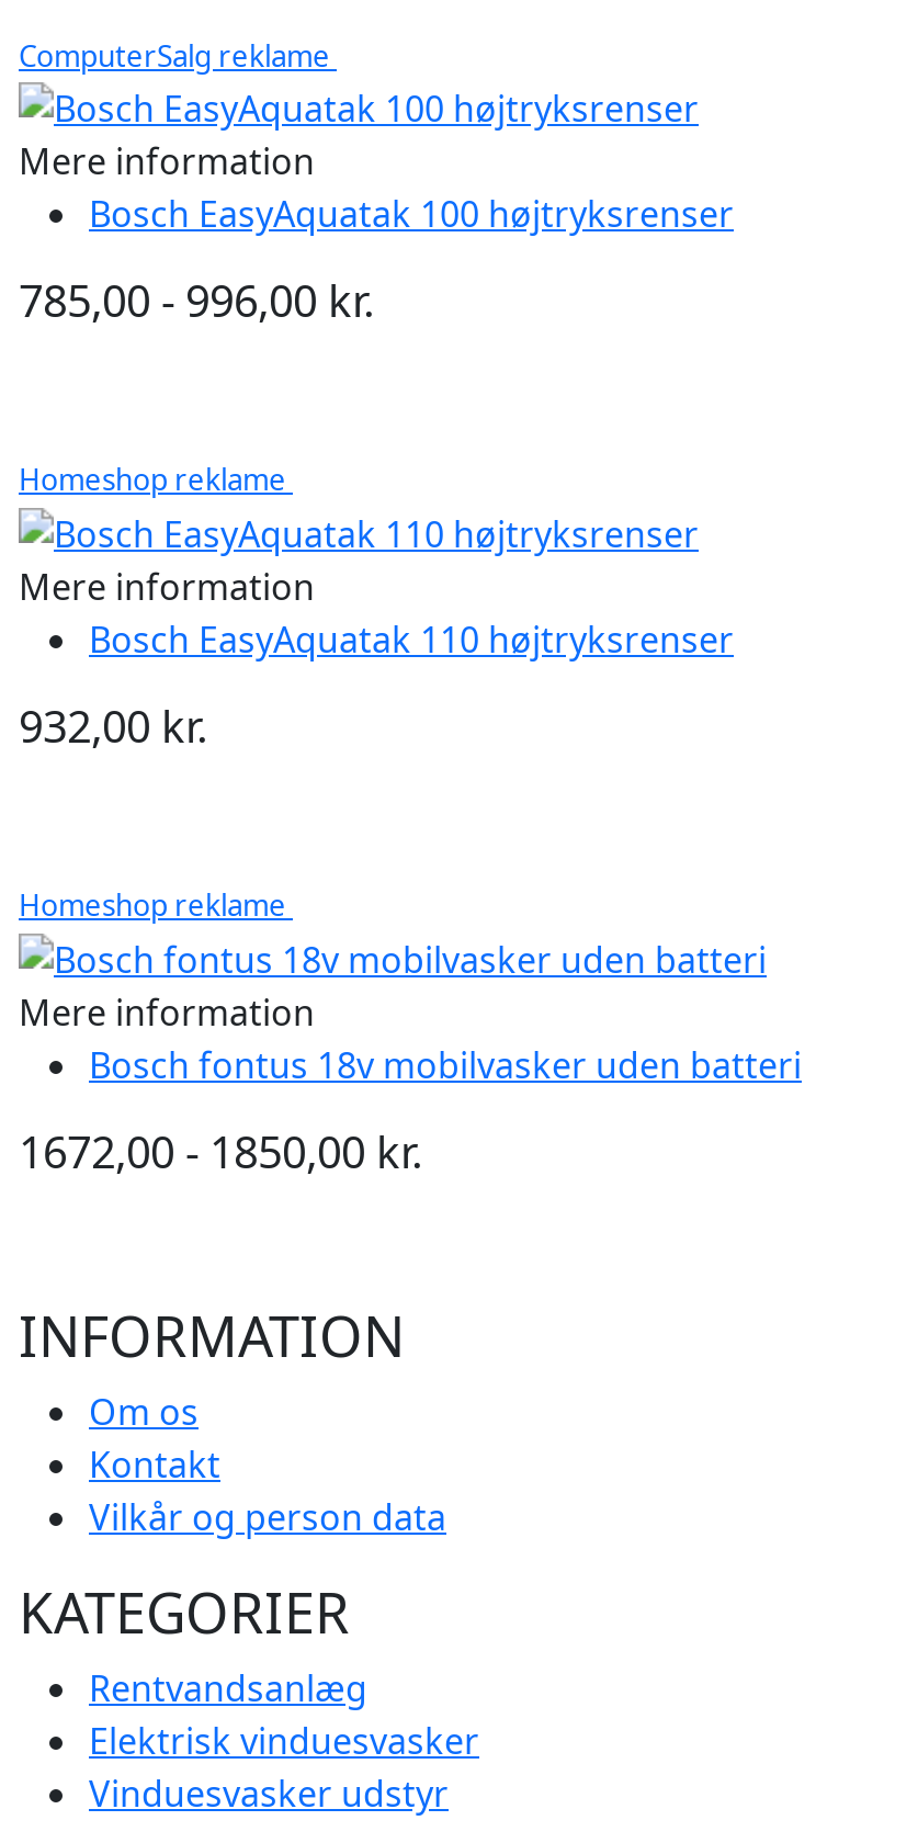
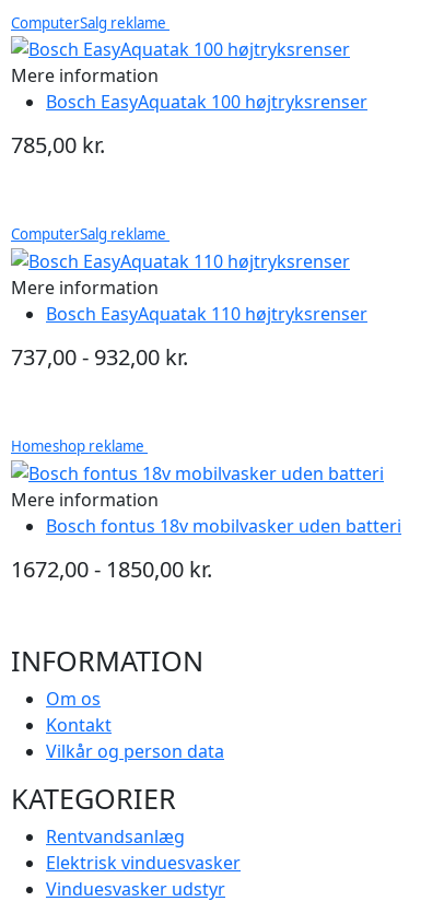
- 785,00 - 996,00 kr.
+ 785,00 kr.

- Homeshop reklame
+ ComputerSalg reklame

- 932,00 kr.
+ 737,00 - 932,00 kr.
